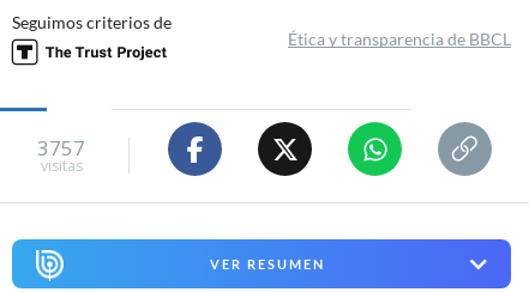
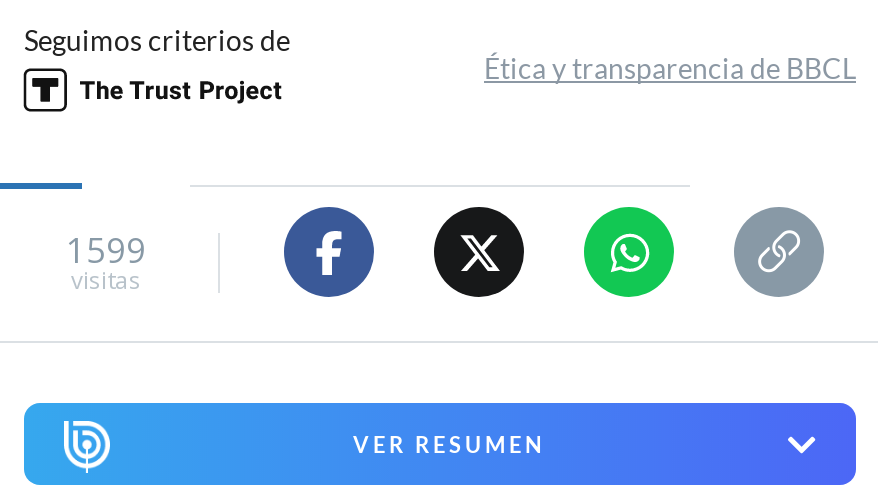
- 3757
+ 1599
